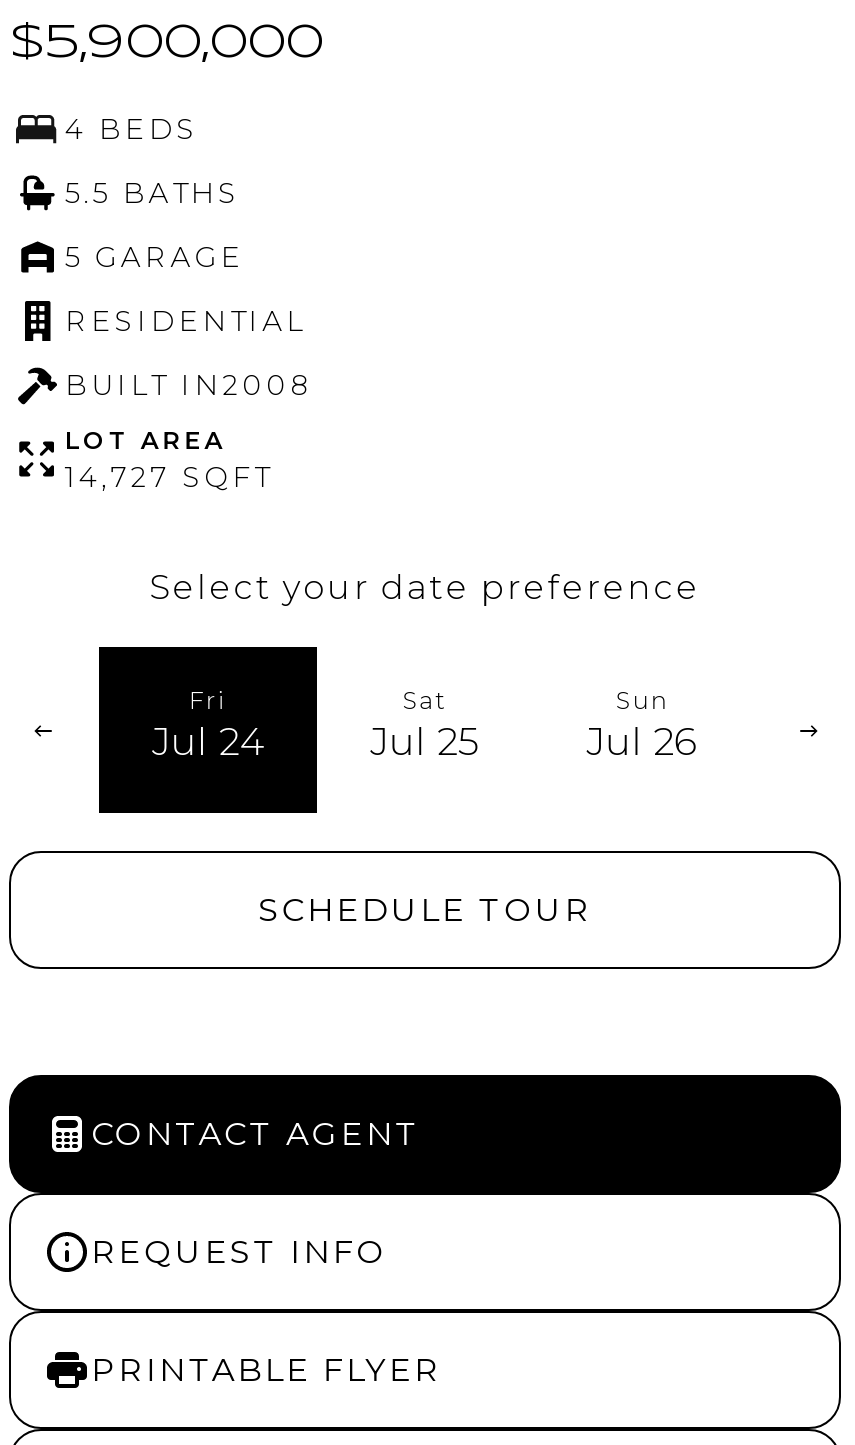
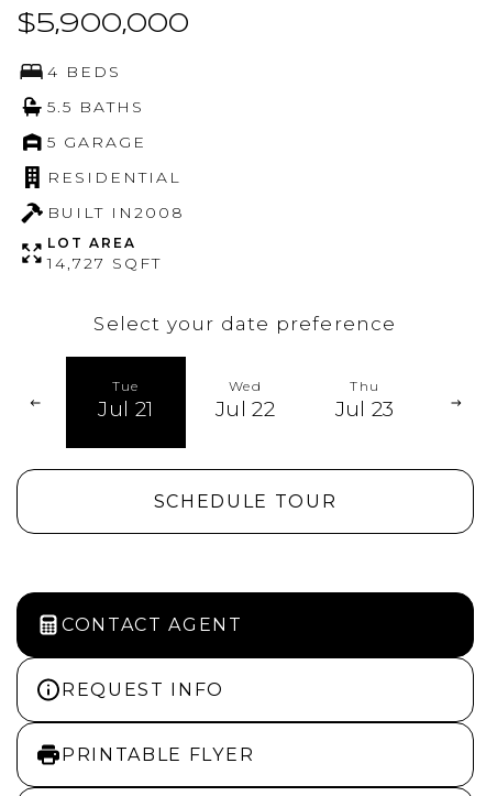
- Fri
- Jul 24
+ Tue
+ Jul 21

- Sat
- Jul 25
+ Wed
+ Jul 22

- Sun
- Jul 26
+ Thu
+ Jul 23
